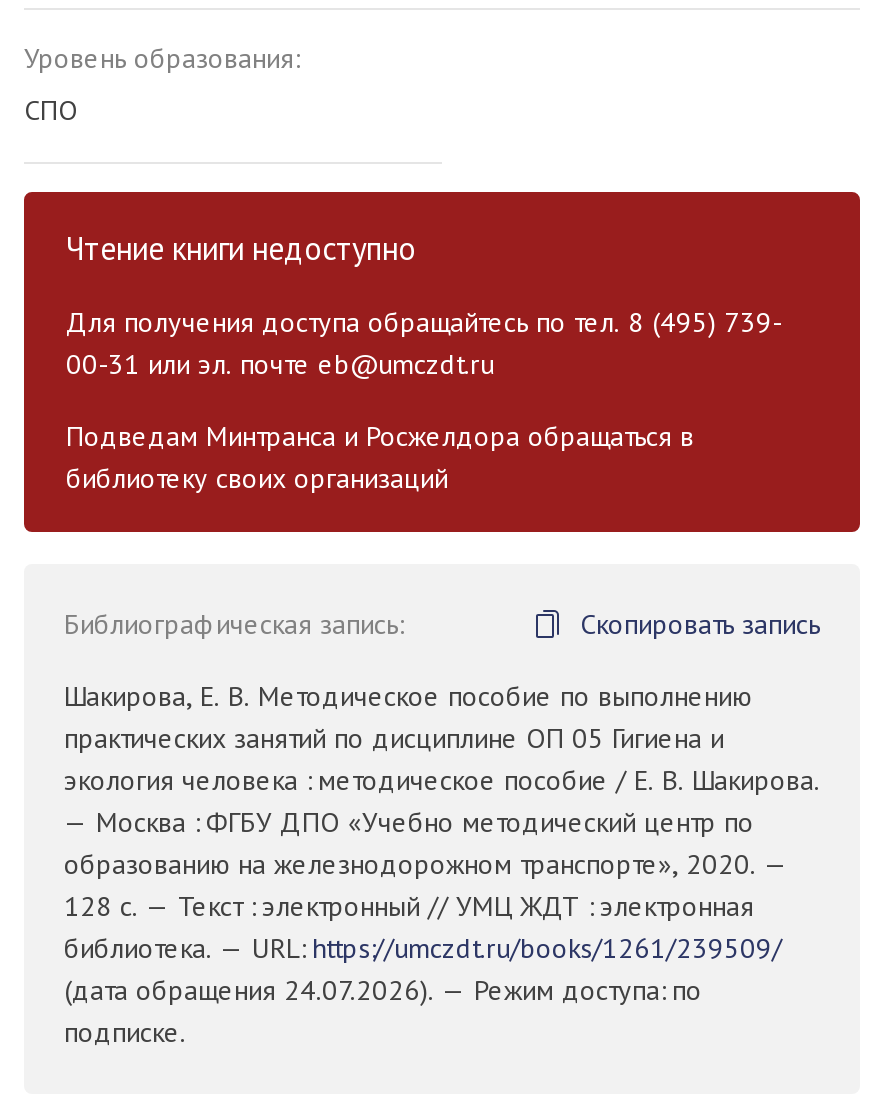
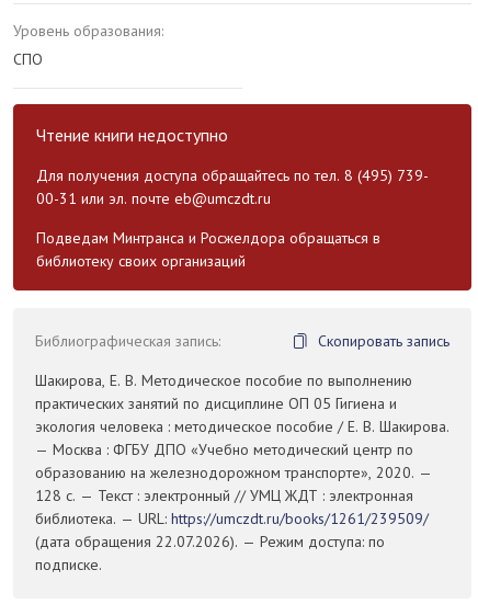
- (дата обращения 24.07.2026). — Режим доступа: по
+ (дата обращения 22.07.2026). — Режим доступа: по
